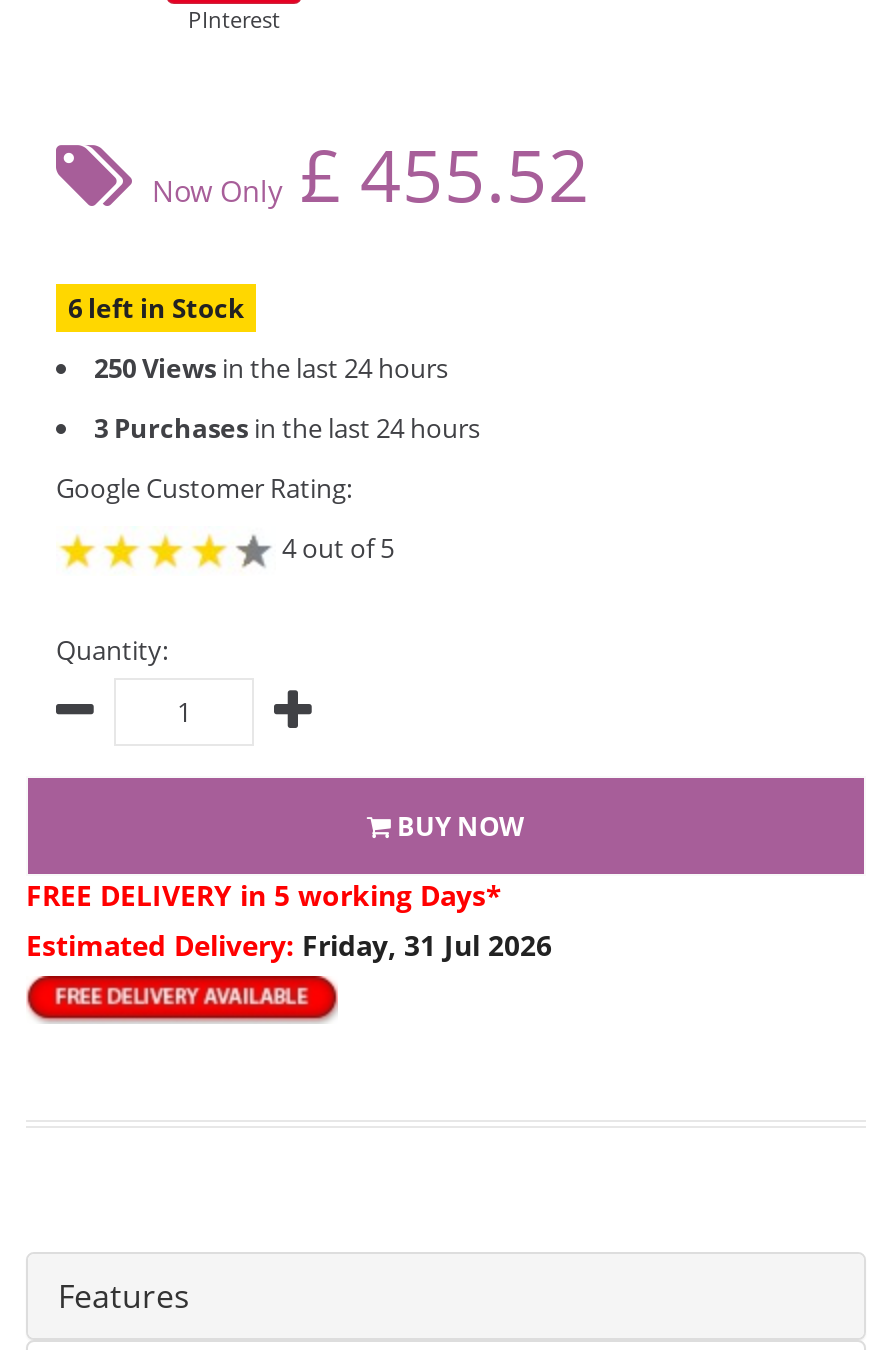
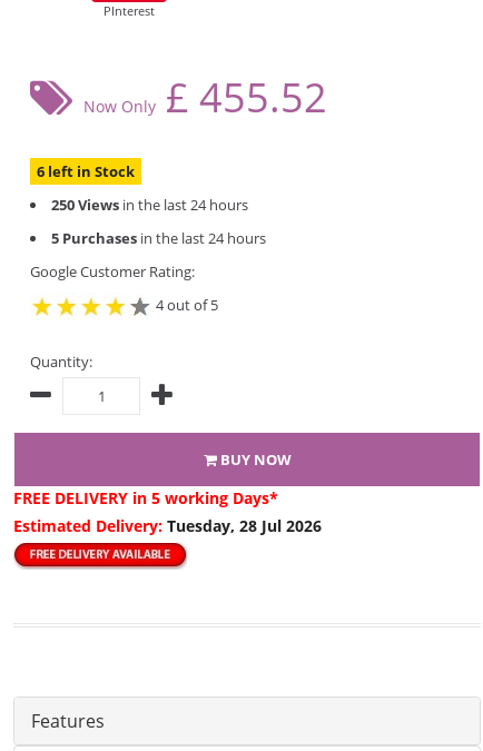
- 3 Purchases in the last 24 hours
+ 5 Purchases in the last 24 hours

- Estimated Delivery: Friday, 31 Jul 2026
+ Estimated Delivery: Tuesday, 28 Jul 2026
